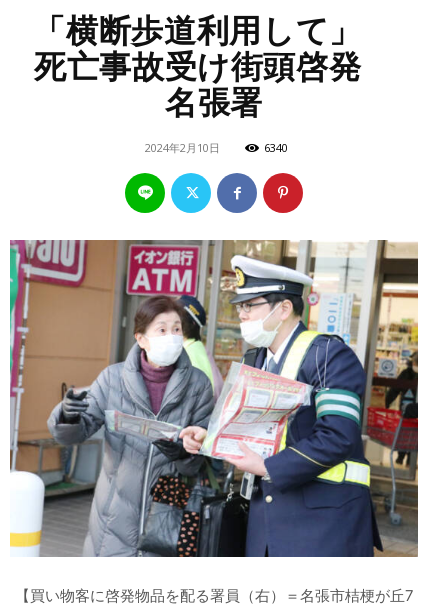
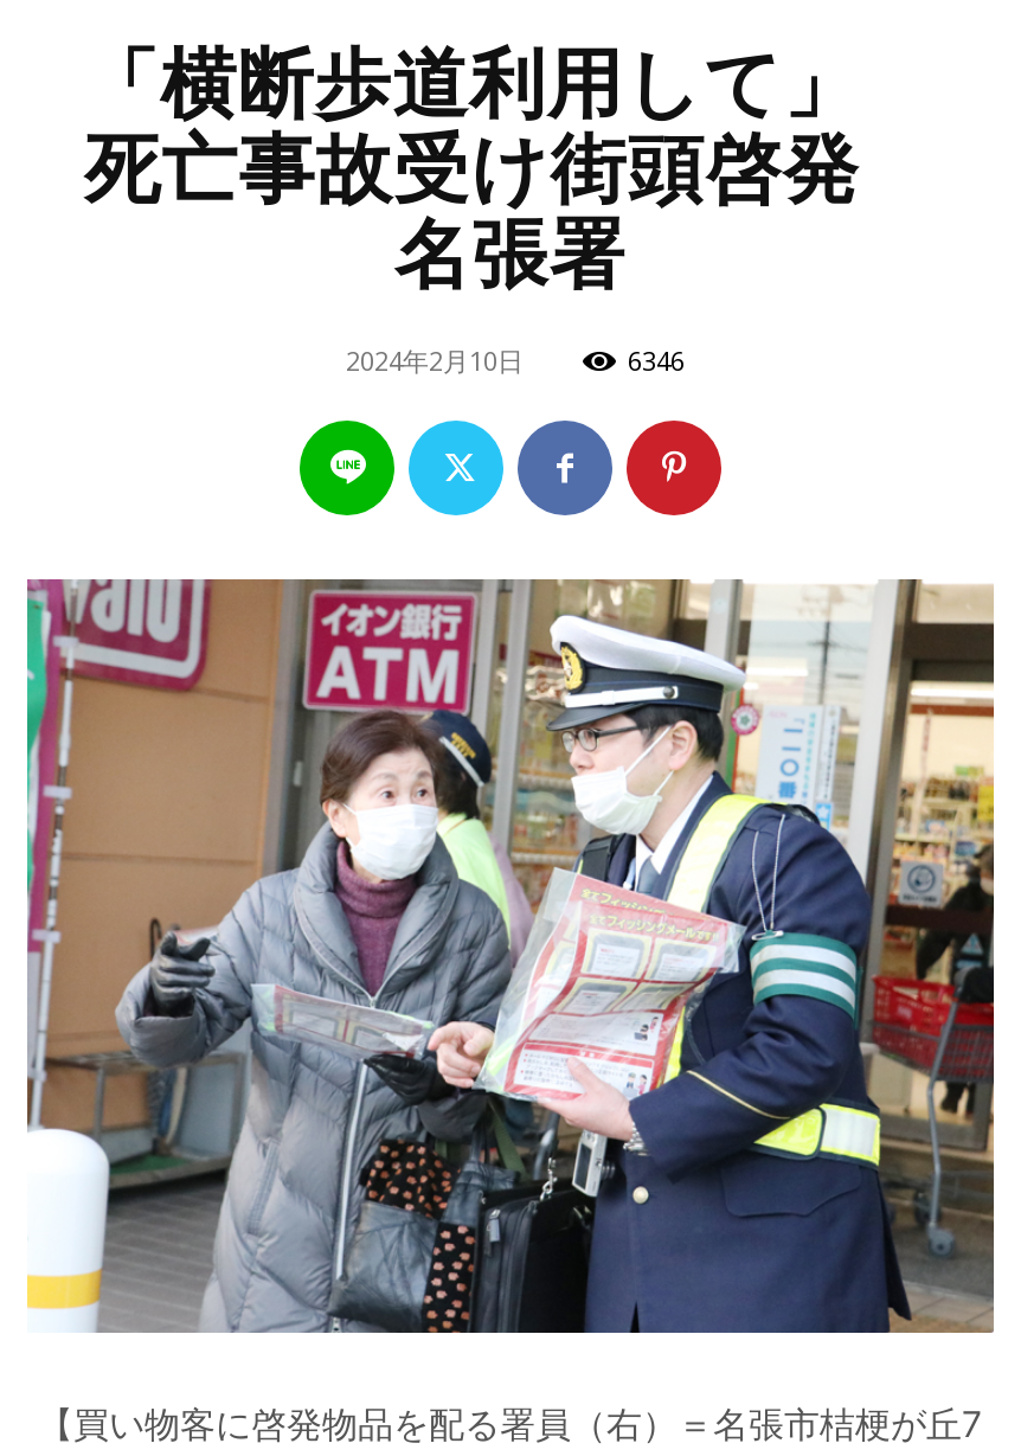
- 6340
+ 6346
